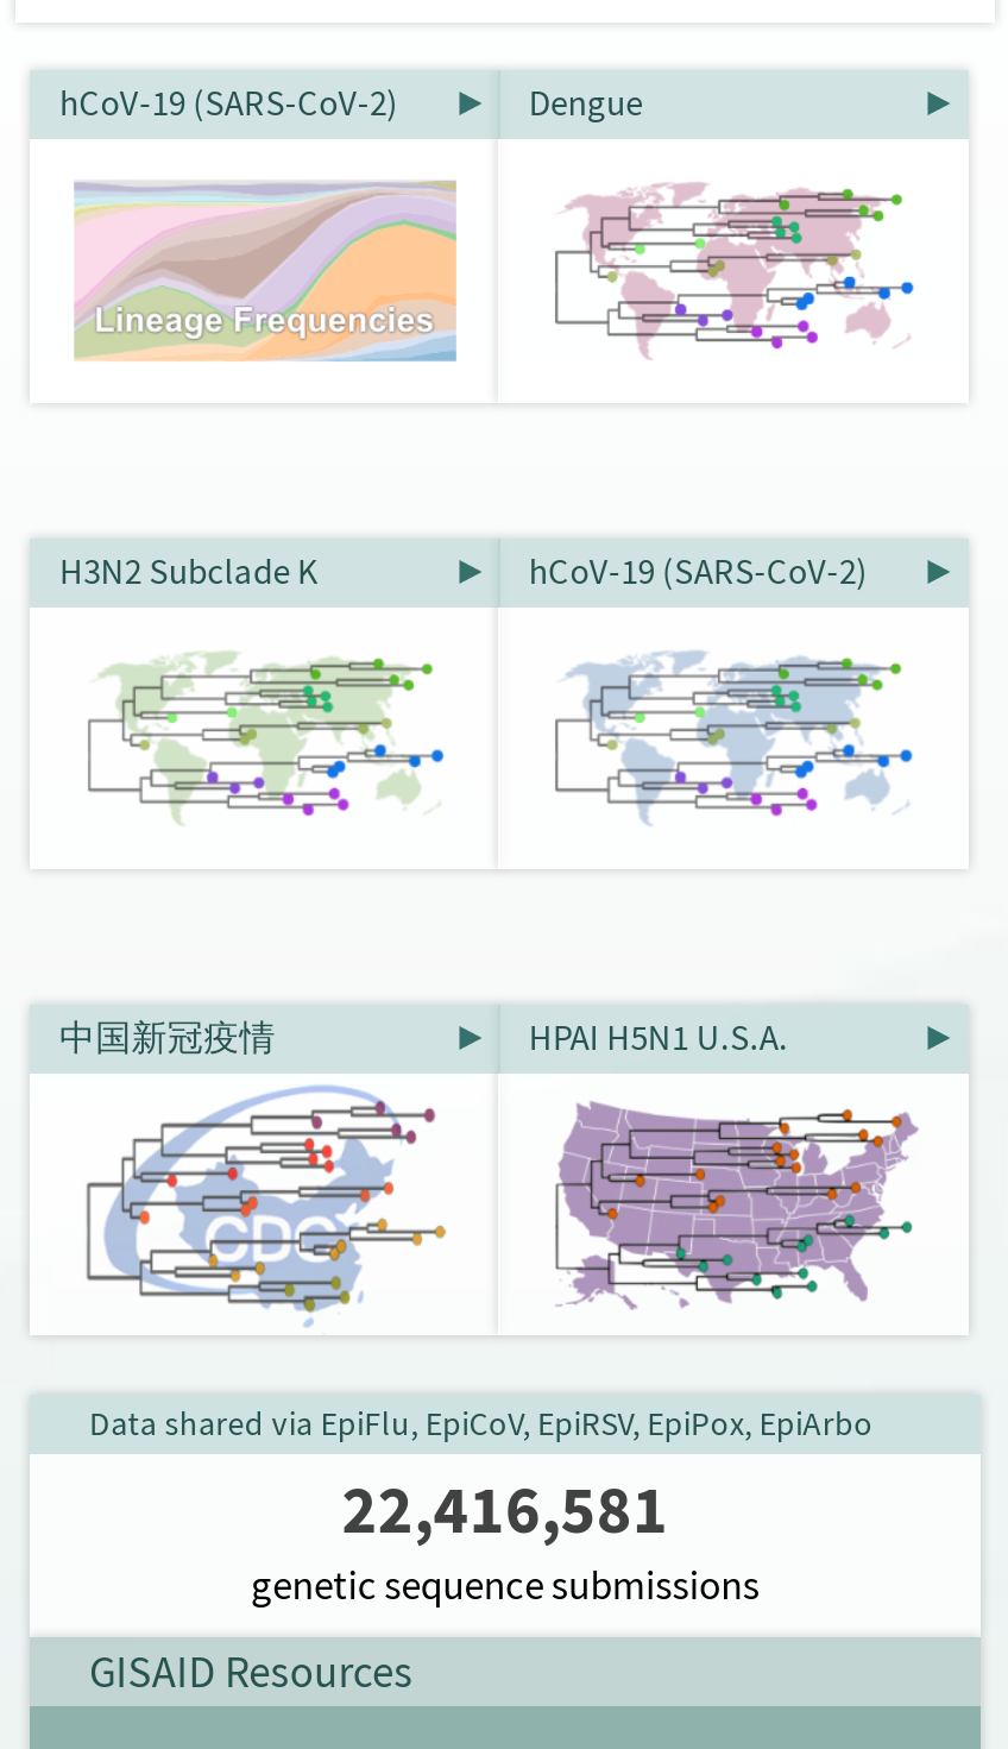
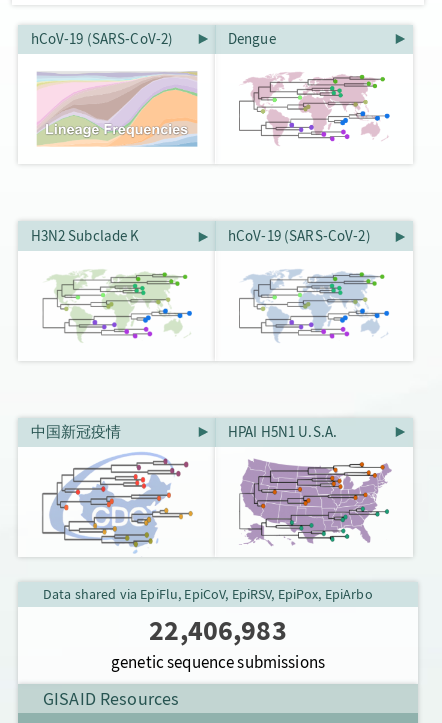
- 22,416,581
+ 22,406,983
